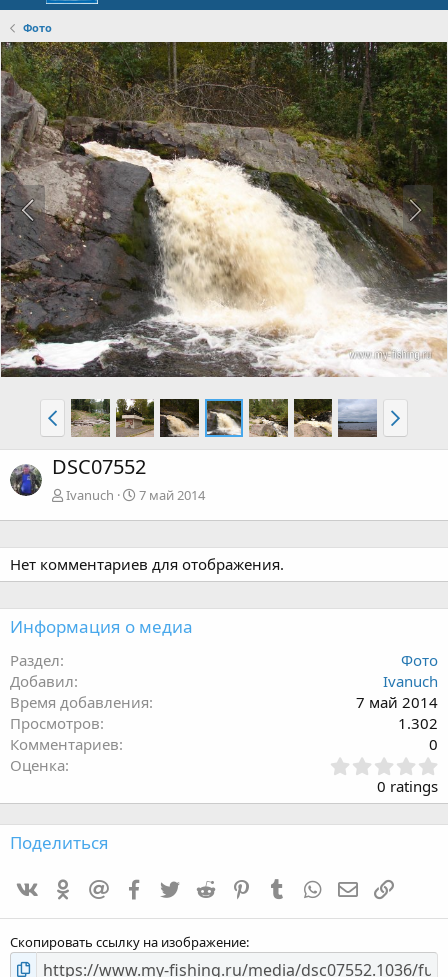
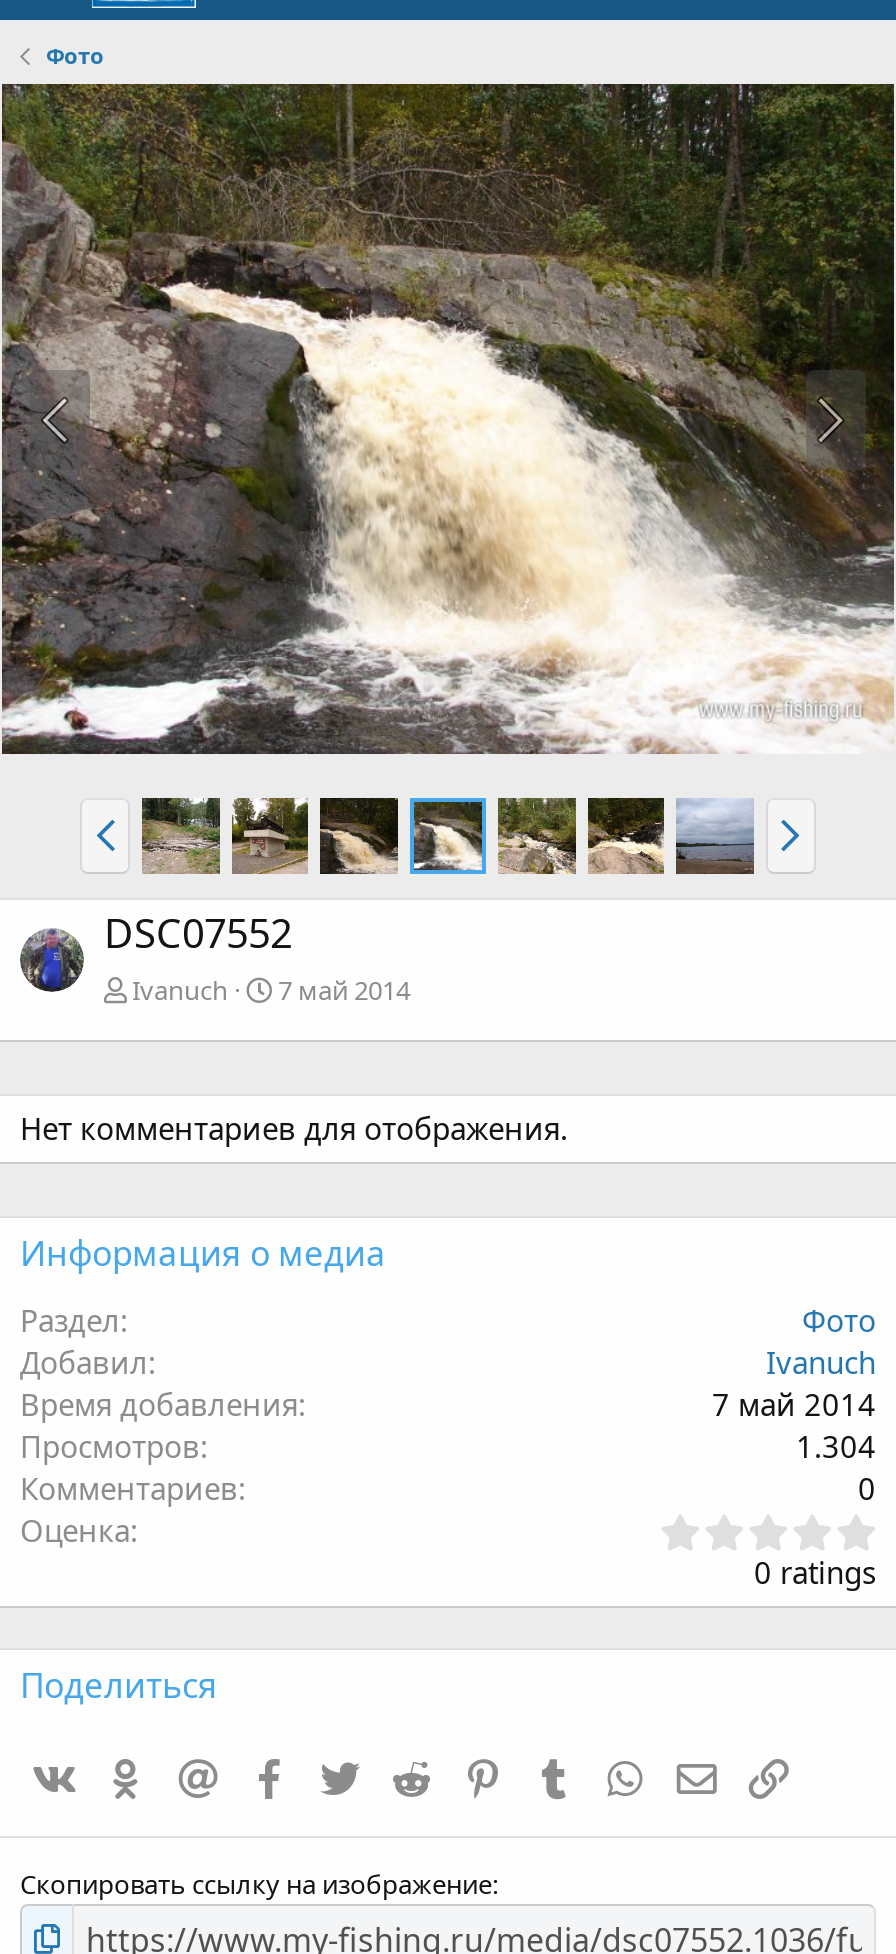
- 1.302
+ 1.304
